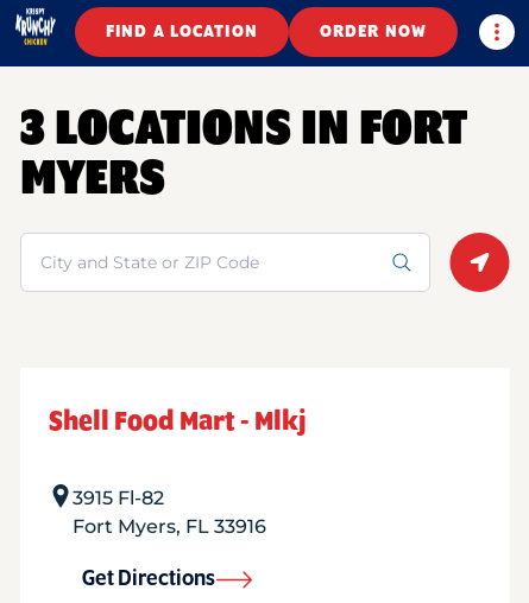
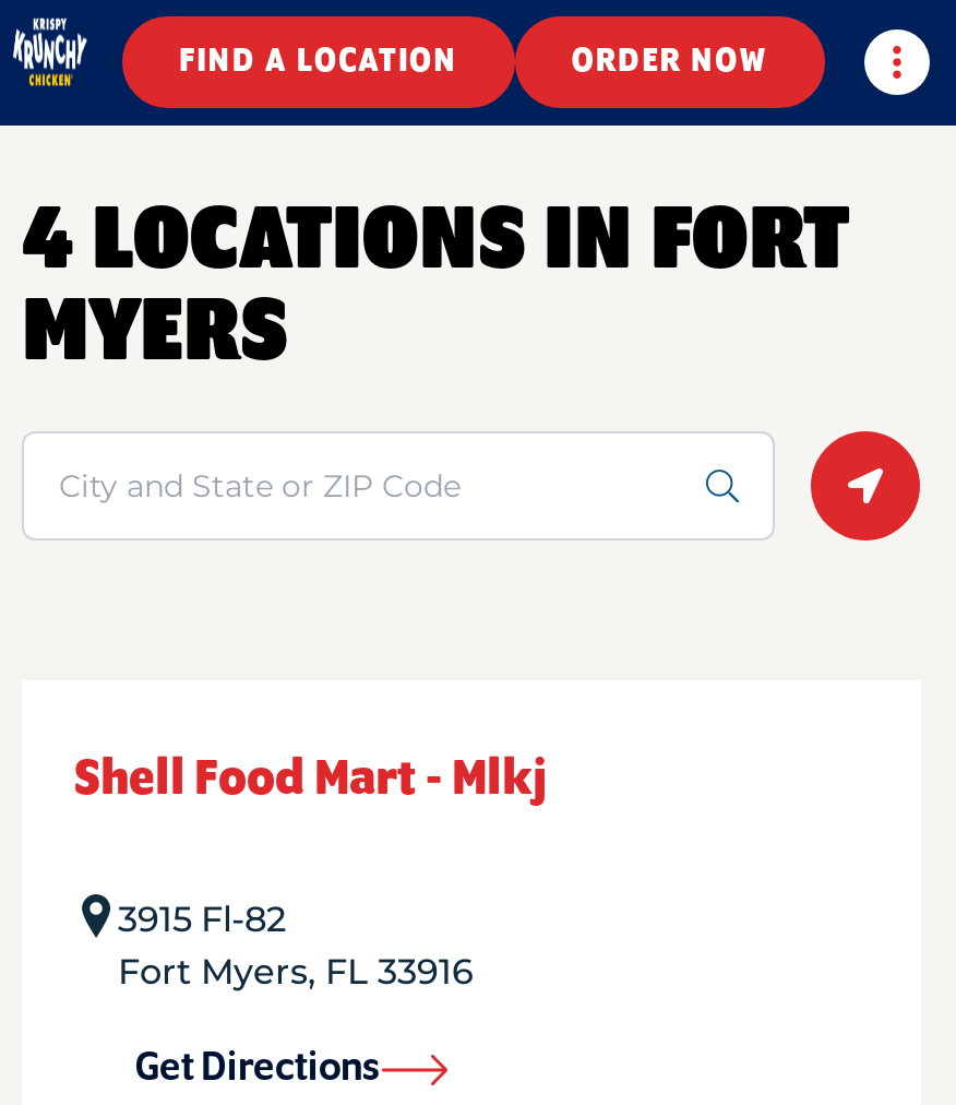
- 3 LOCATIONS IN FORT
+ 4 LOCATIONS IN FORT
